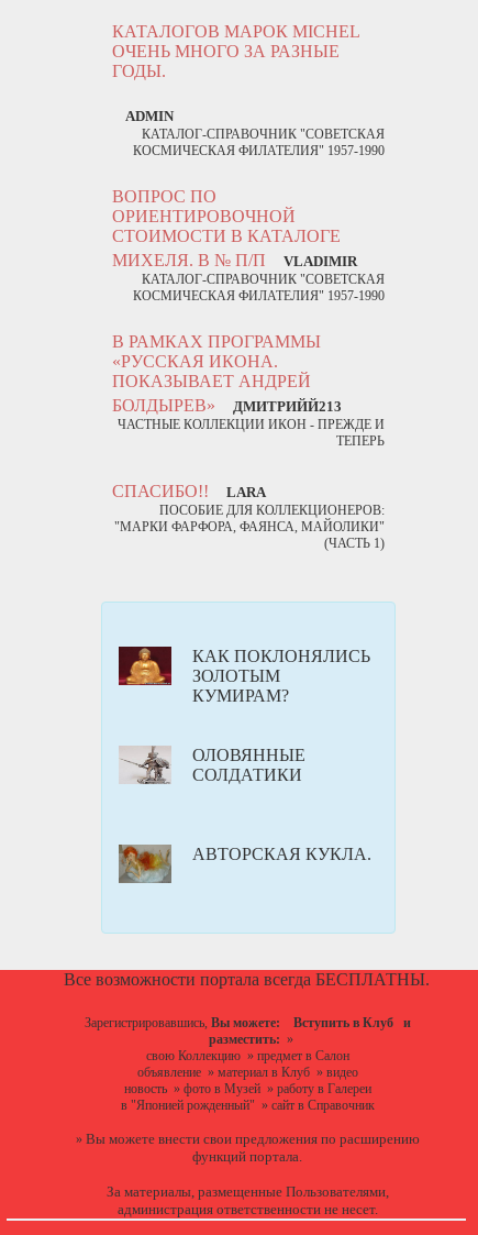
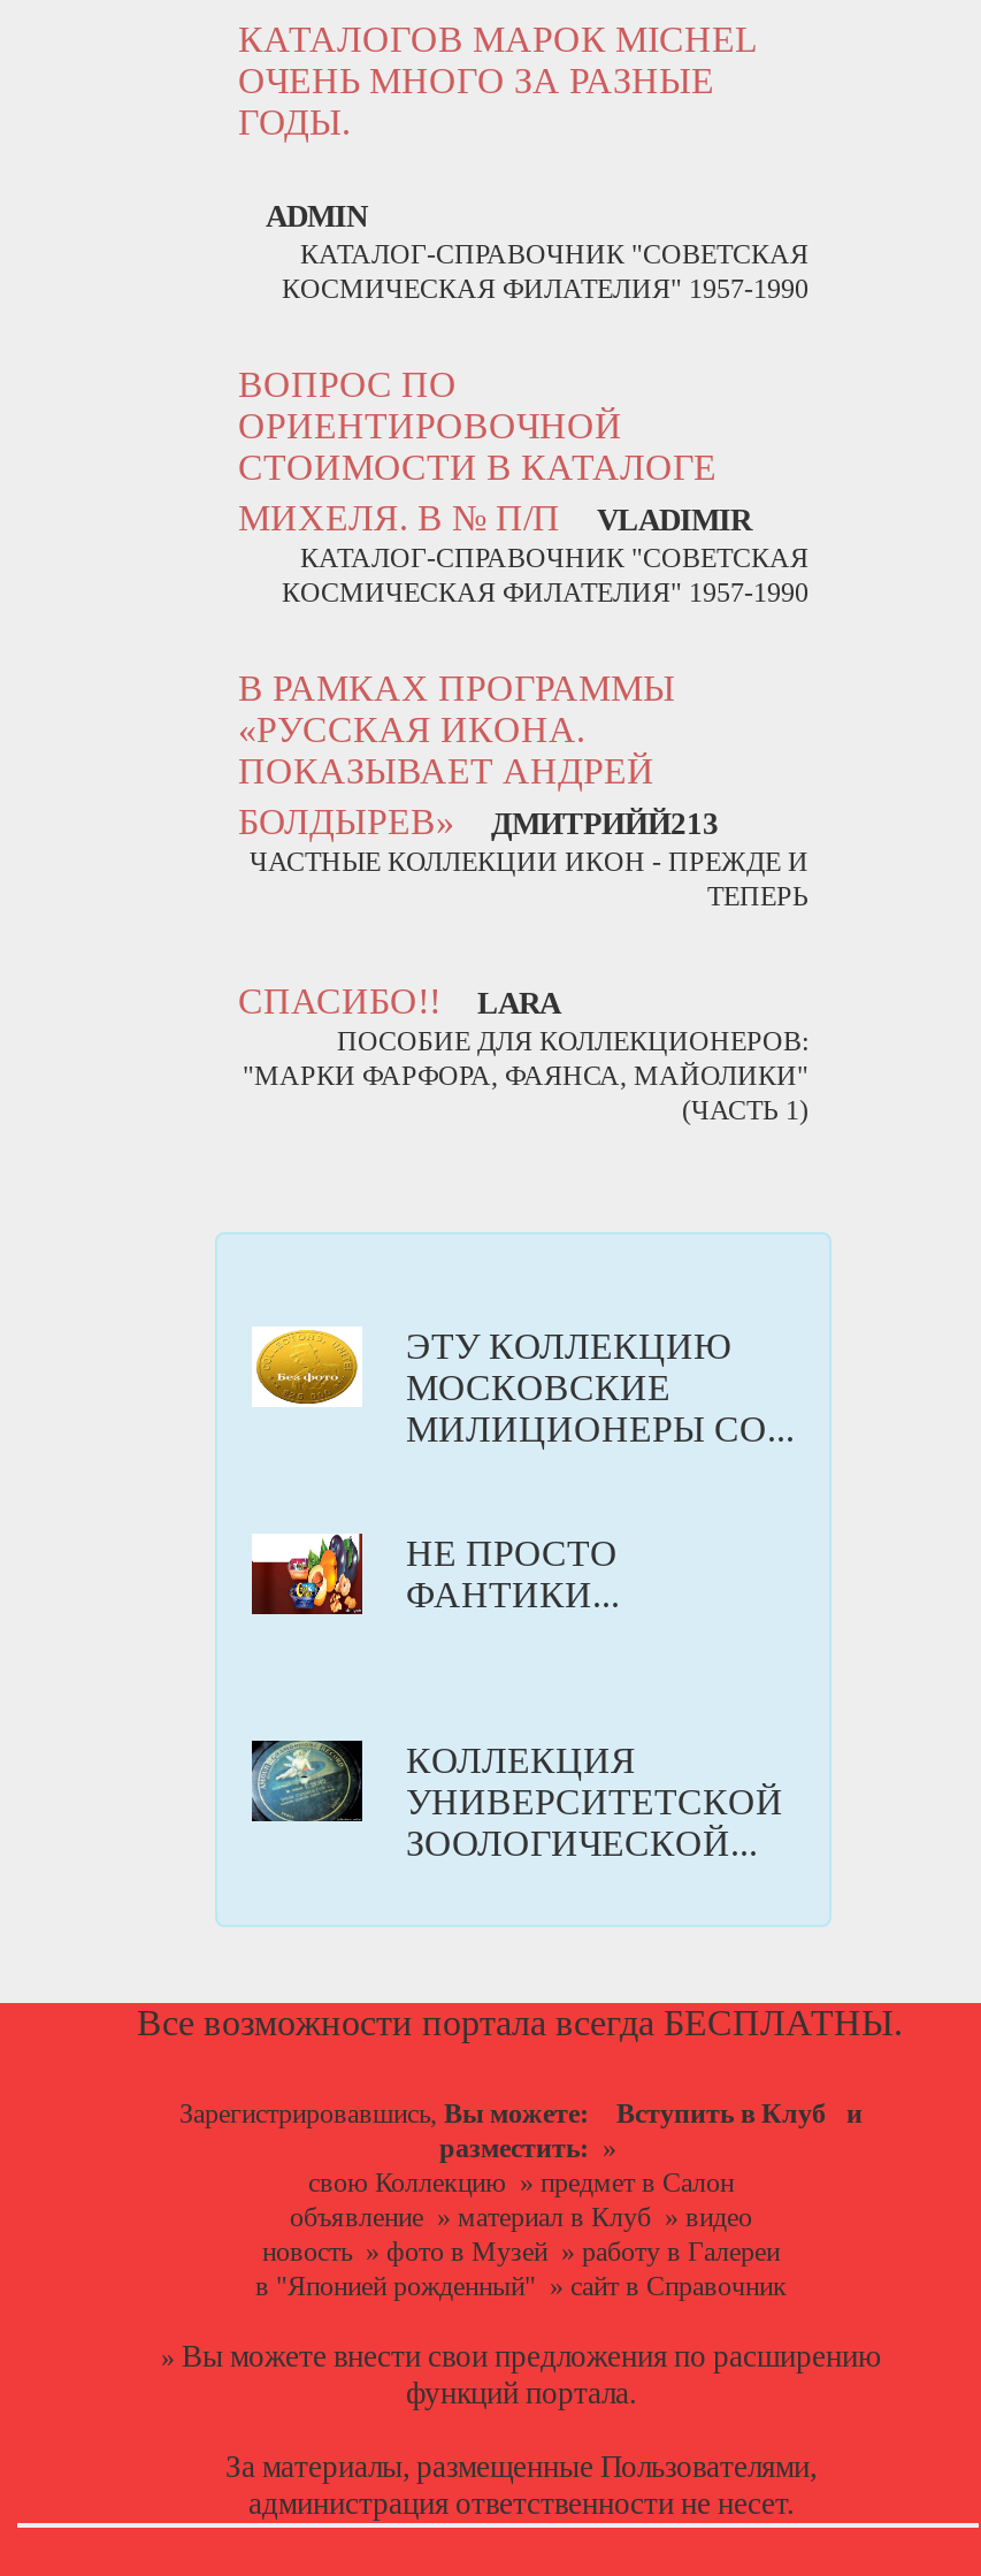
- [image]
- КАК ПОКЛОНЯЛИСЬ
- ЗОЛОТЫМ
- КУМИРАМ?
+ [image]
+ ЭТУ КОЛЛЕКЦИЮ
+ МОСКОВСКИЕ
+ МИЛИЦИОНЕРЫ СО...

- [image]
- ОЛОВЯННЫЕ
- СОЛДАТИКИ
+ [image]
+ НЕ ПРОСТО
+ ФАНТИКИ...

- [image]
- АВТОРСКАЯ КУКЛА.
+ [image]
+ КОЛЛЕКЦИЯ
+ УНИВЕРСИТЕТСКОЙ
+ ЗООЛОГИЧЕСКОЙ...
